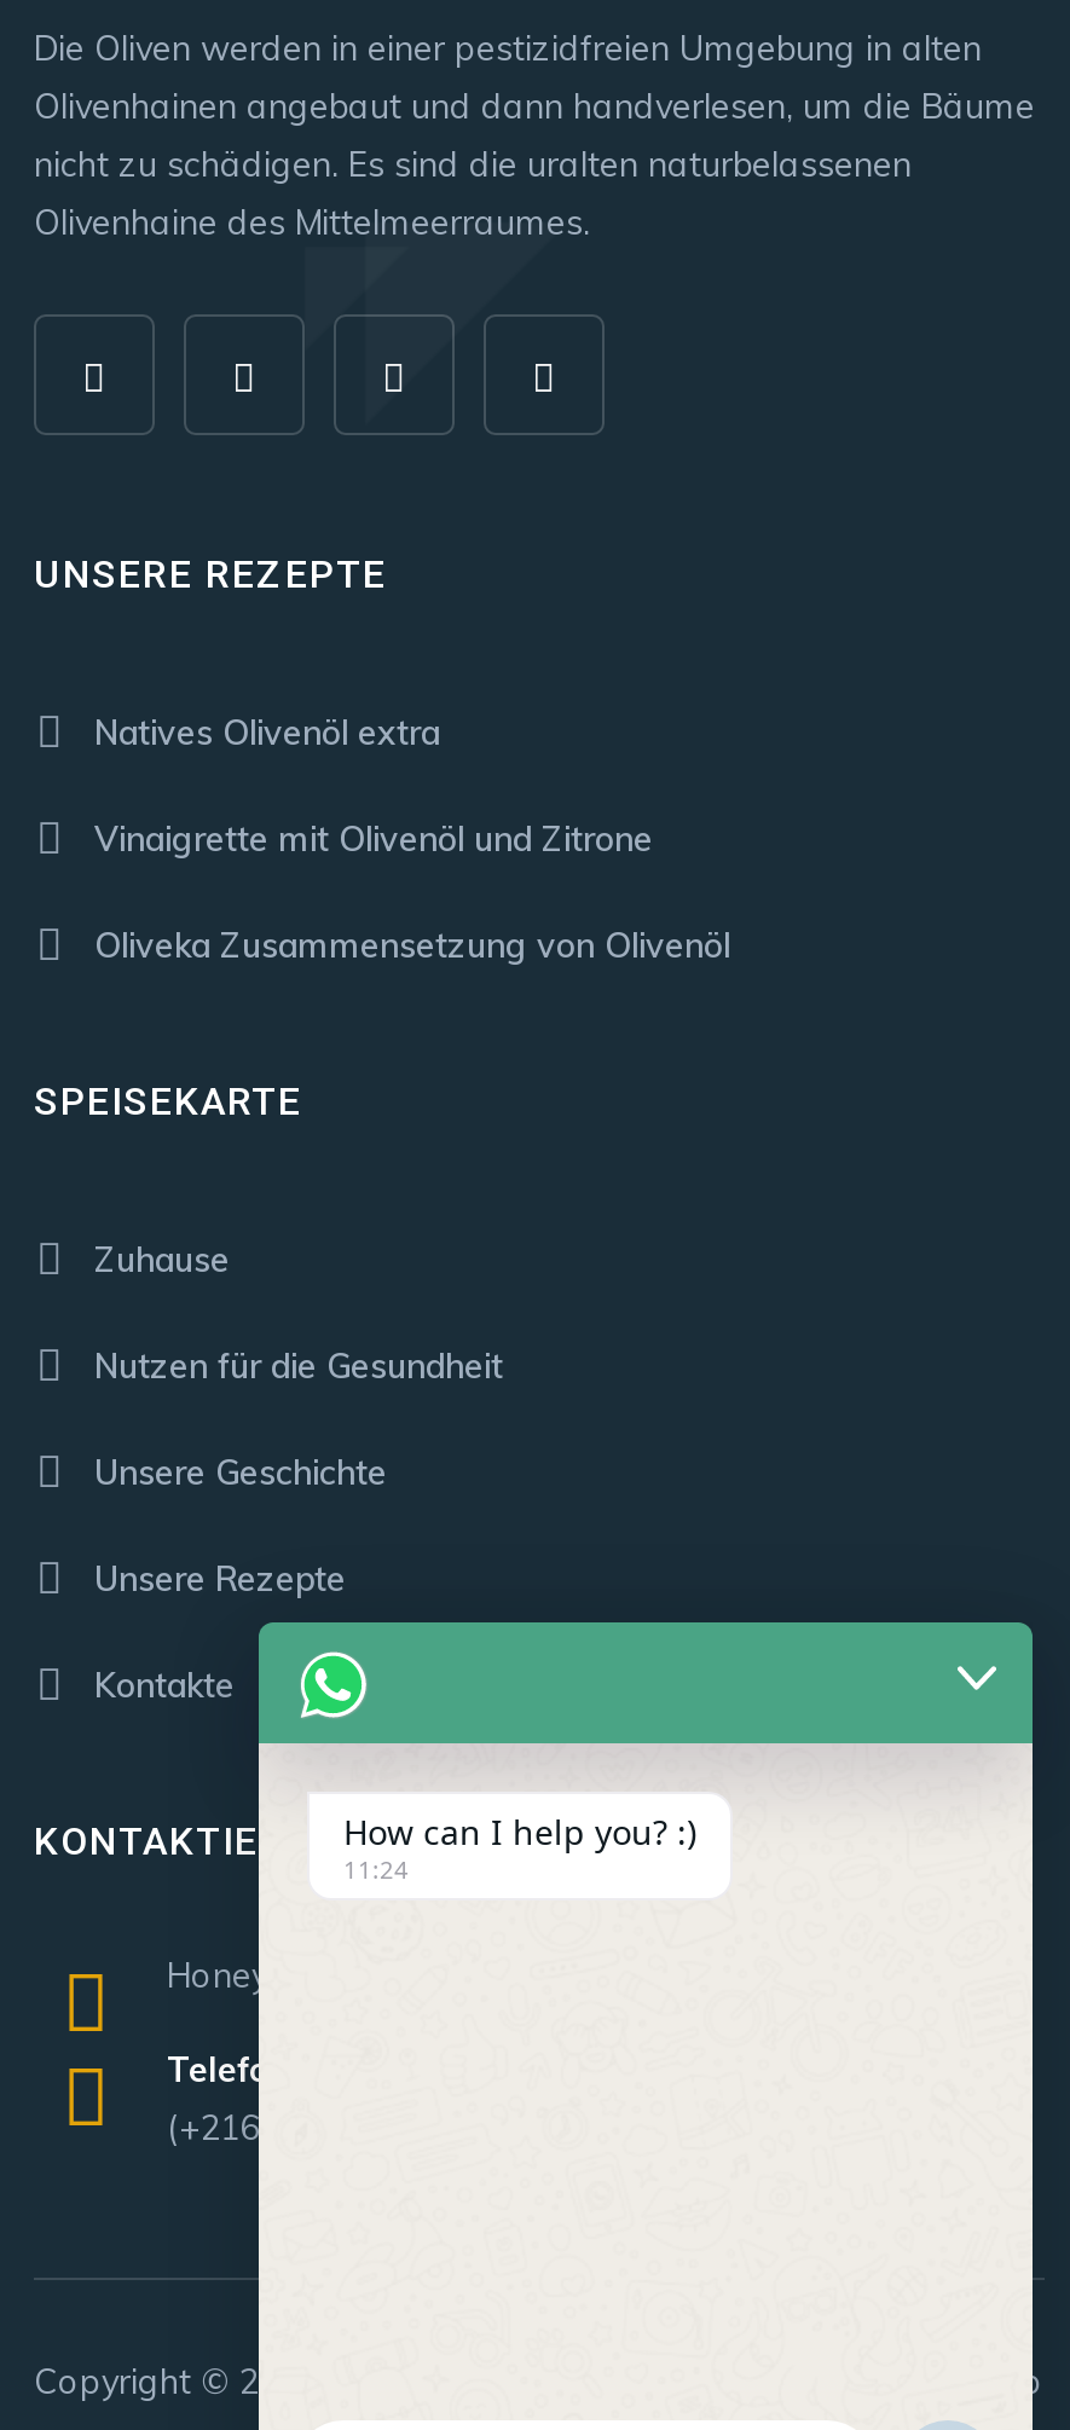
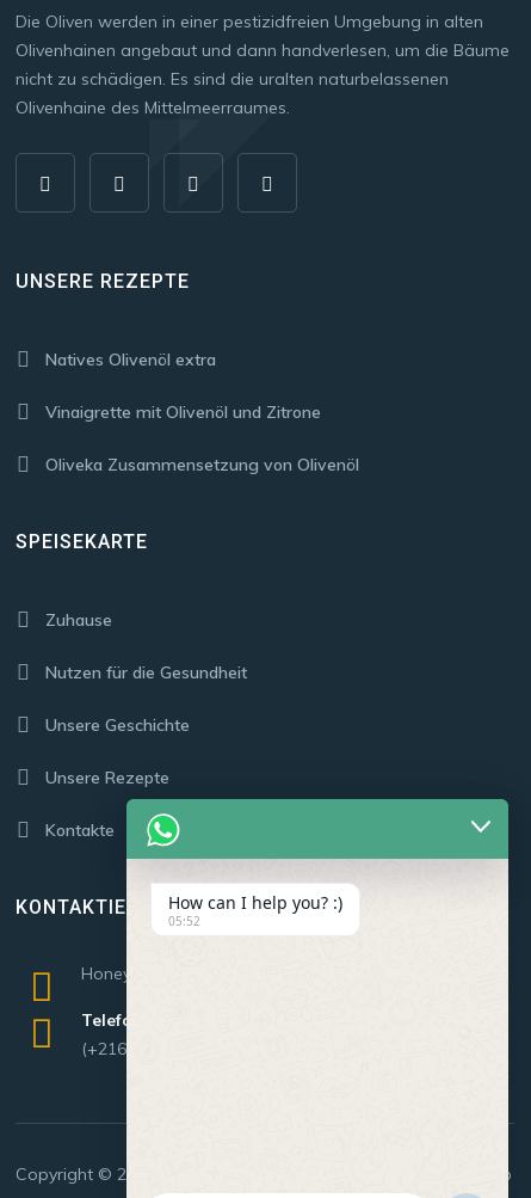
- 11:24
+ 05:52
